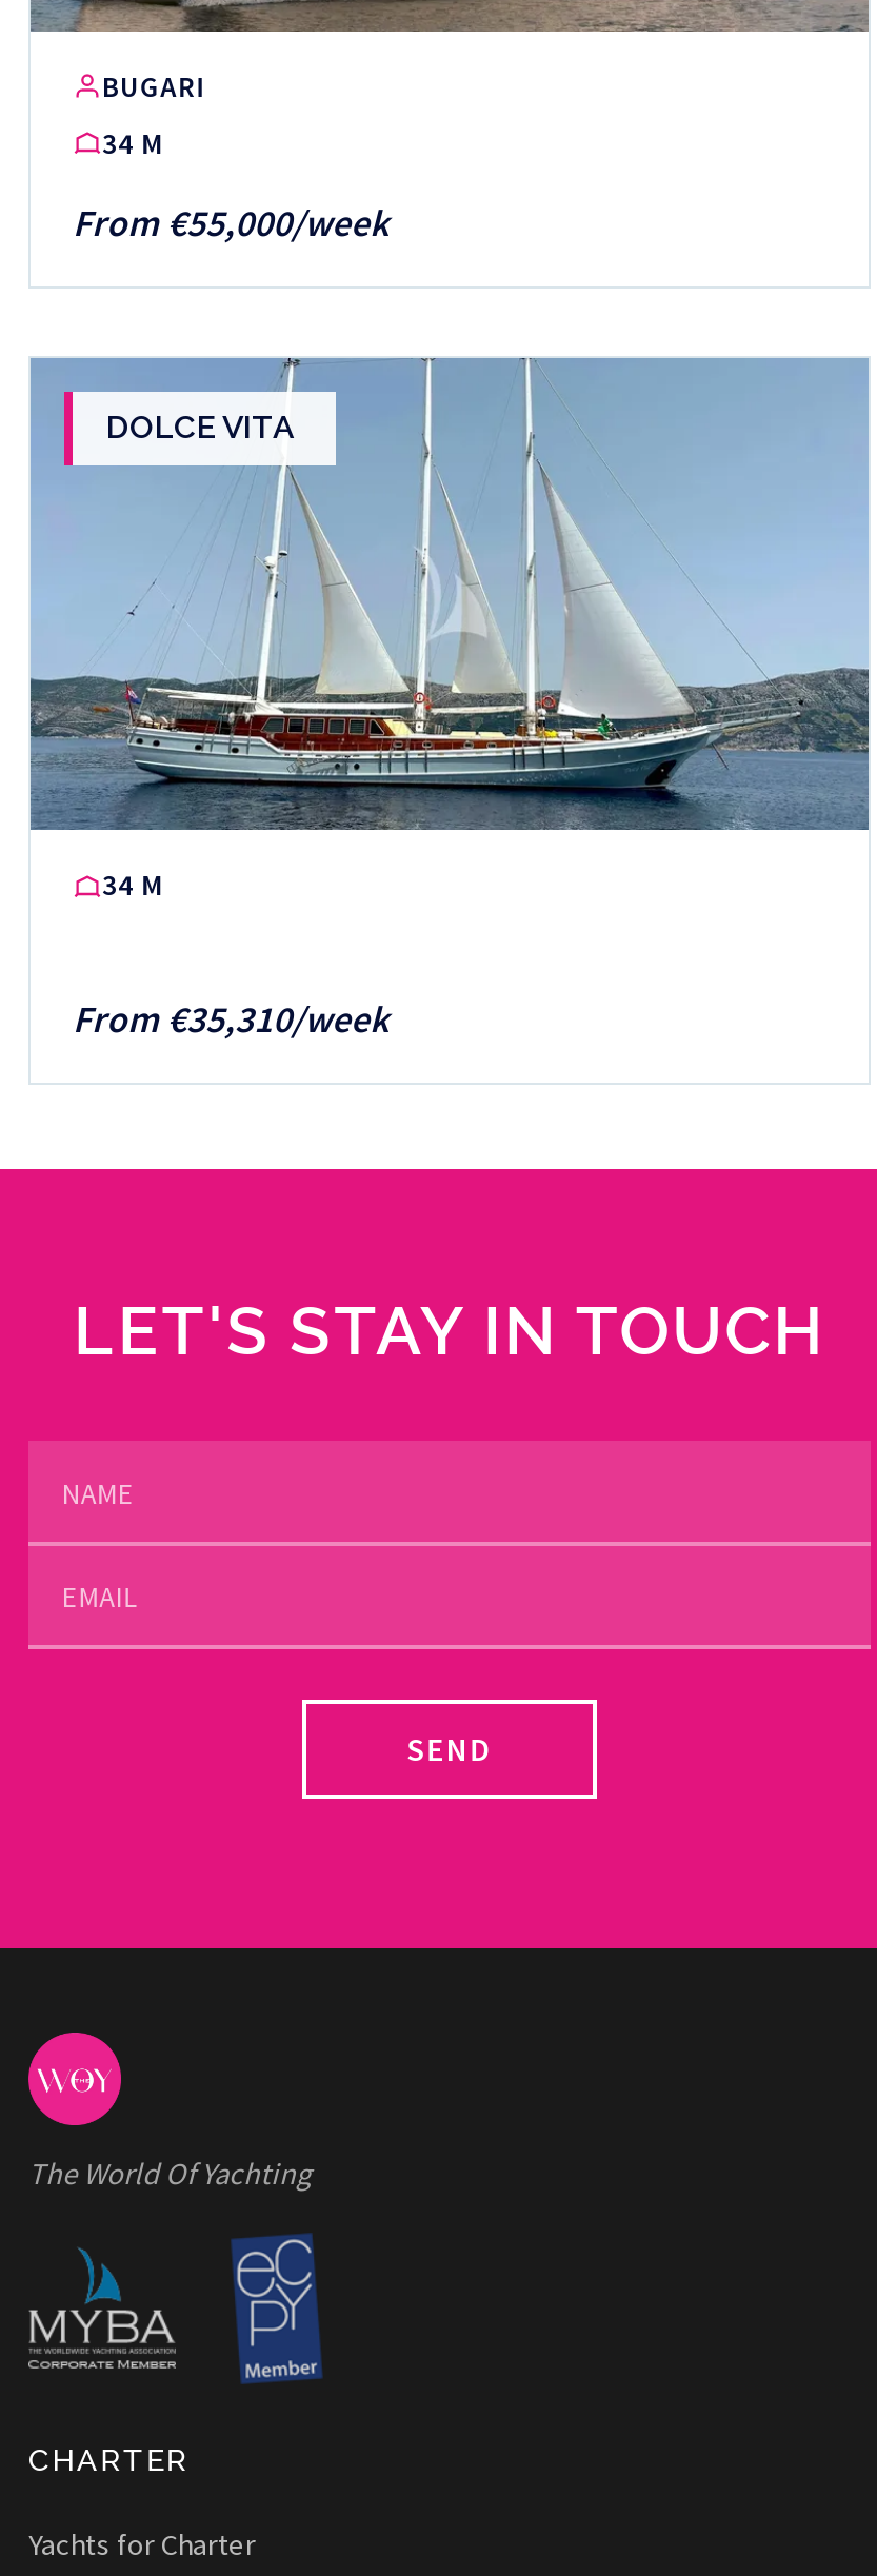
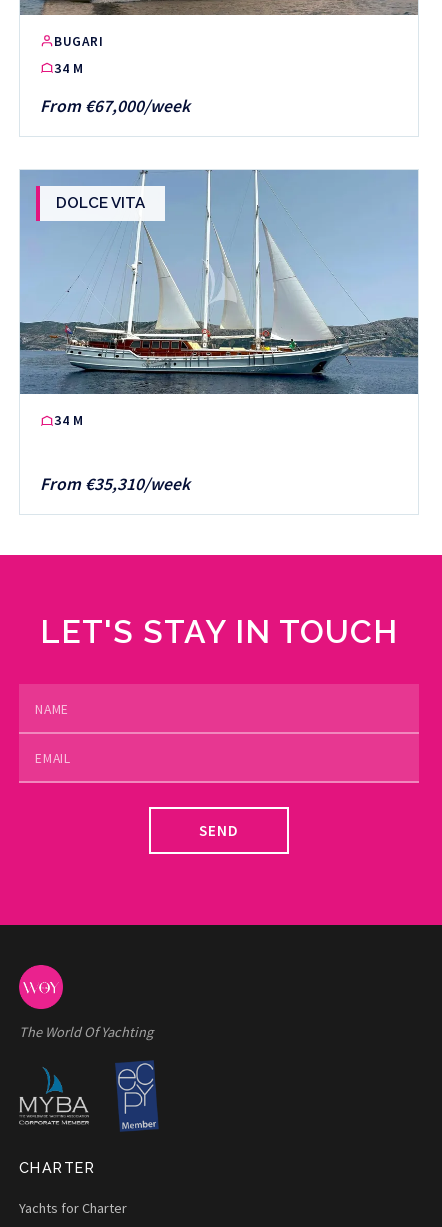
- From €55,000/week
+ From €67,000/week
